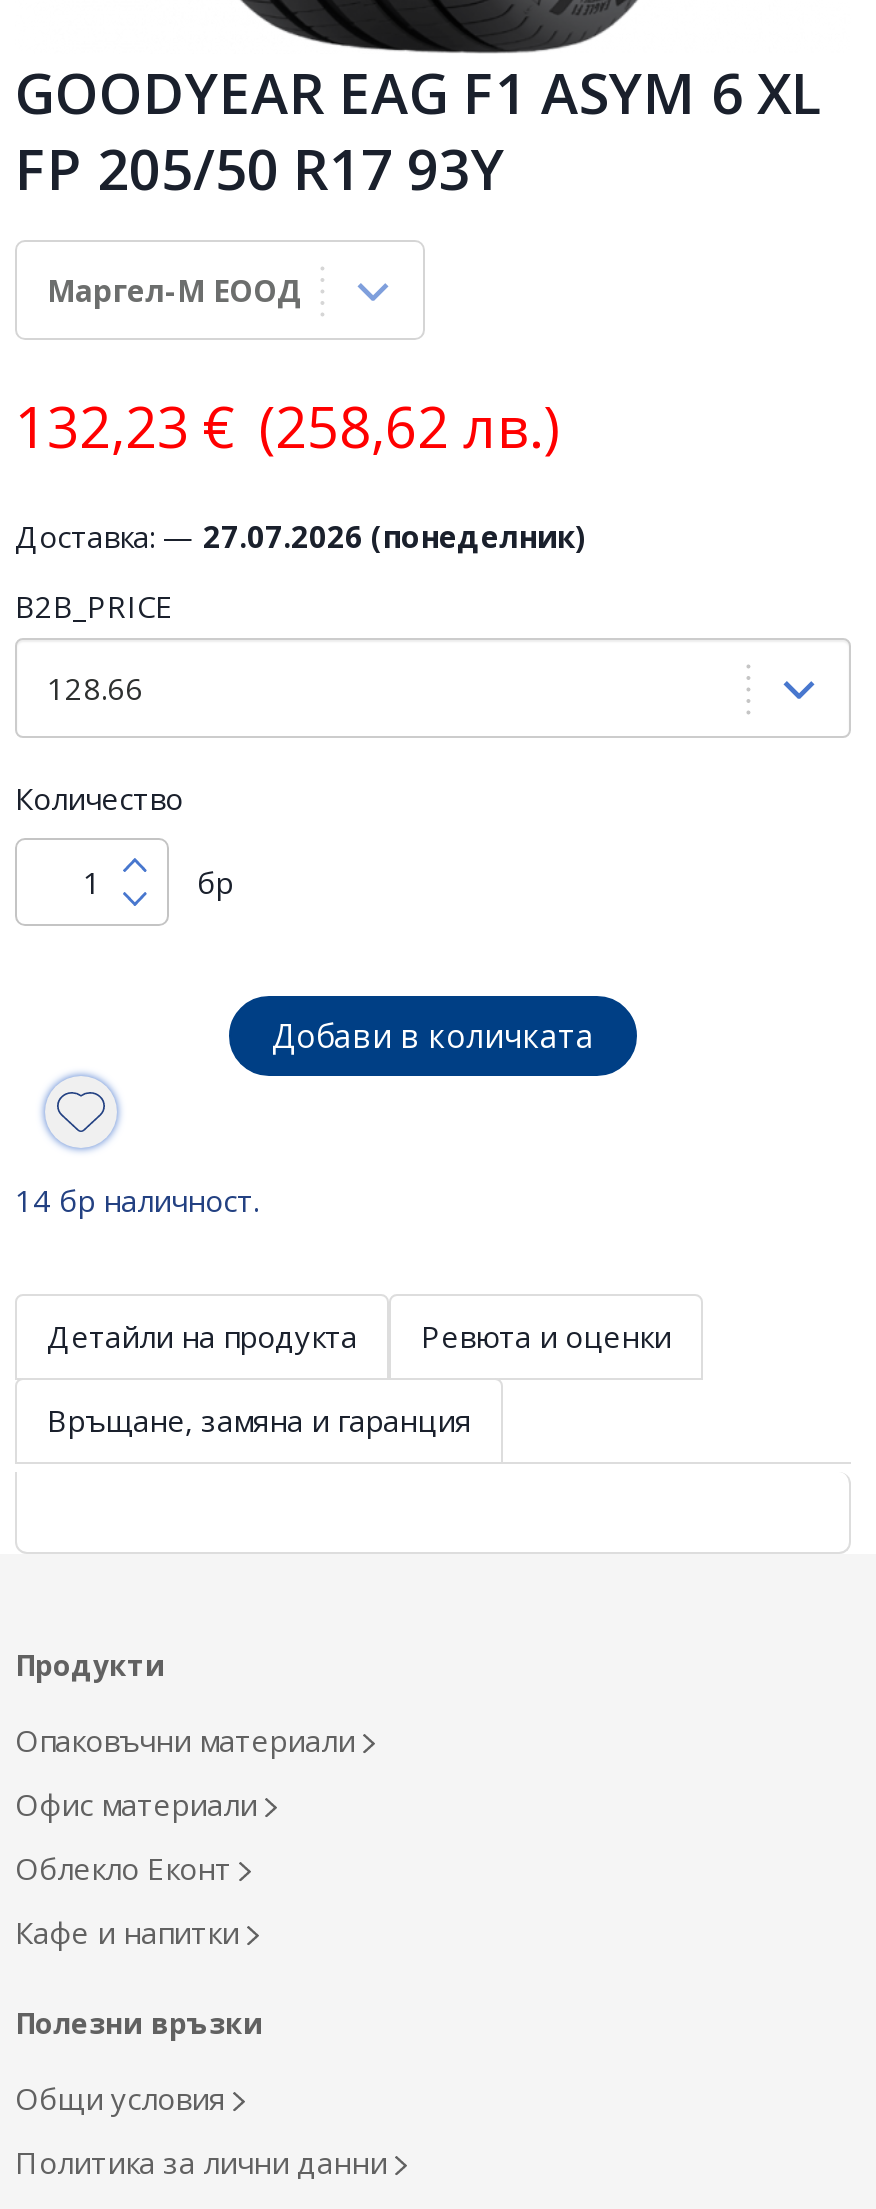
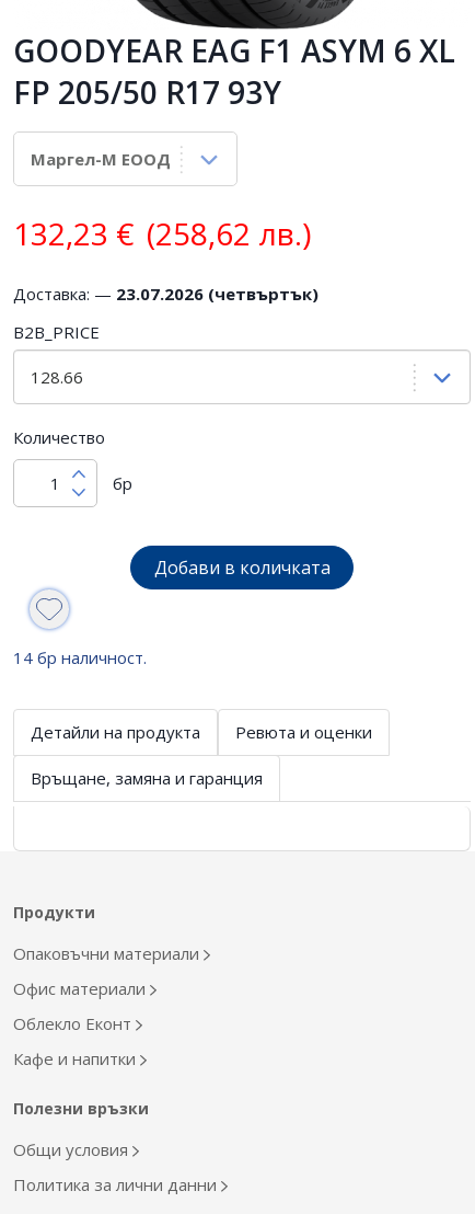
- Доставка: — 27.07.2026 (понеделник)
+ Доставка: — 23.07.2026 (четвъртък)
